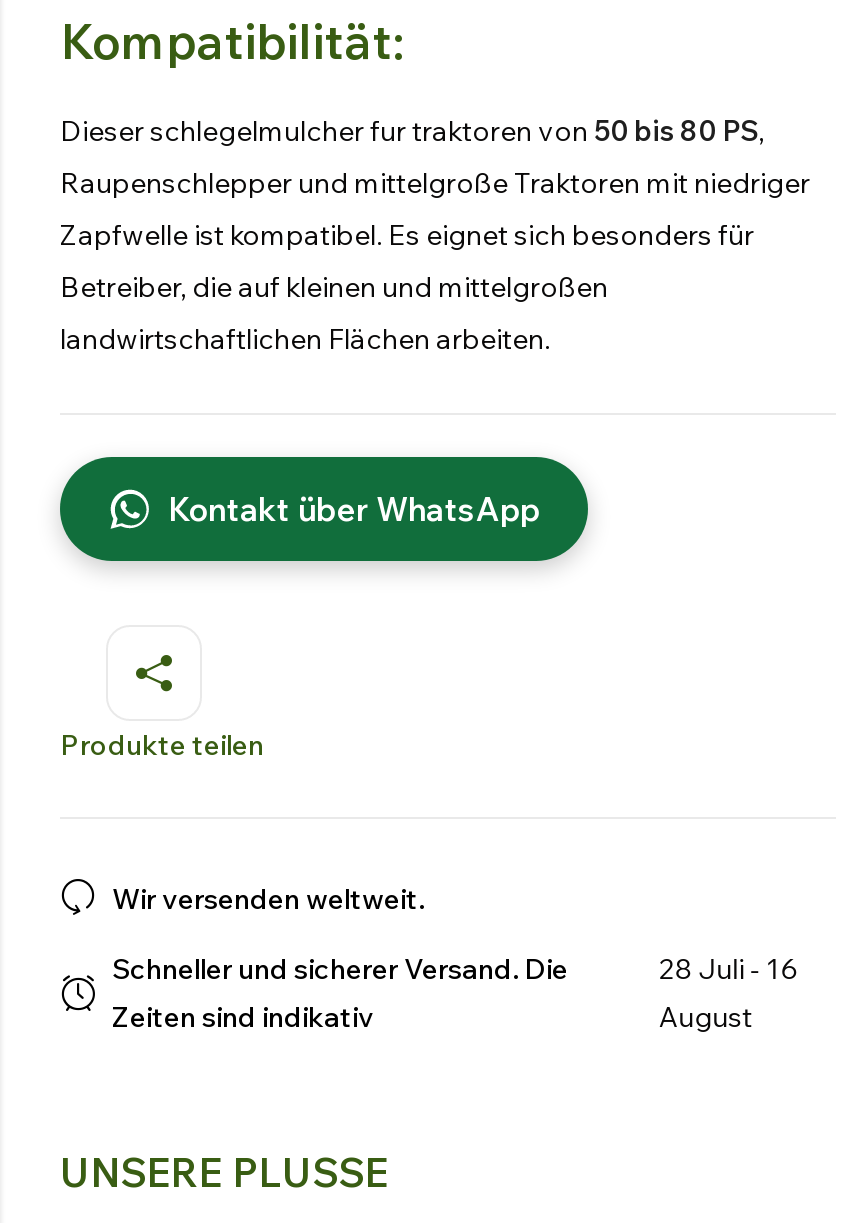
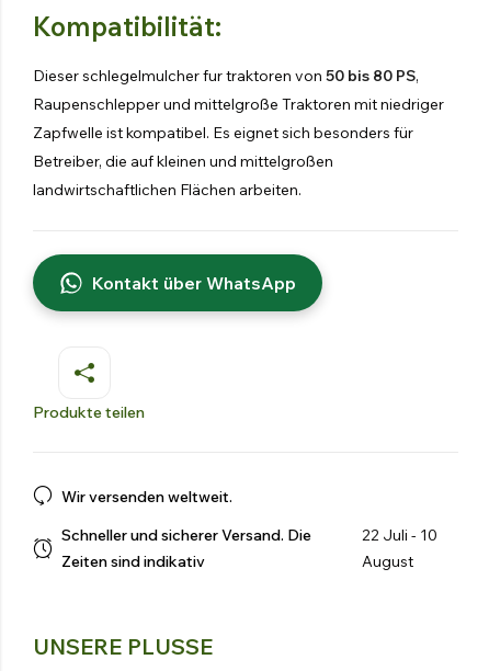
- 28 Juli - 16
+ 22 Juli - 10
